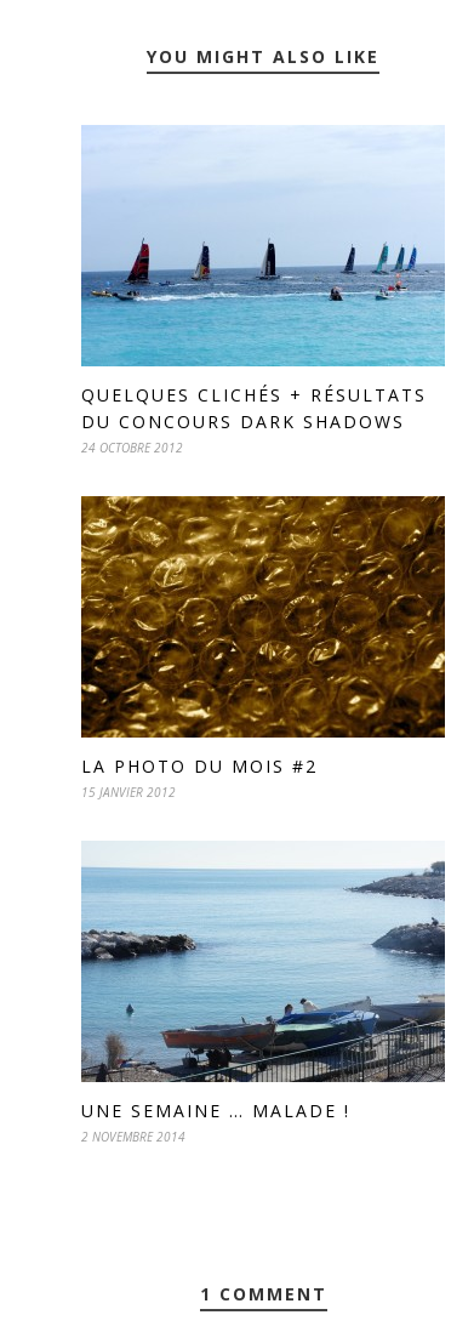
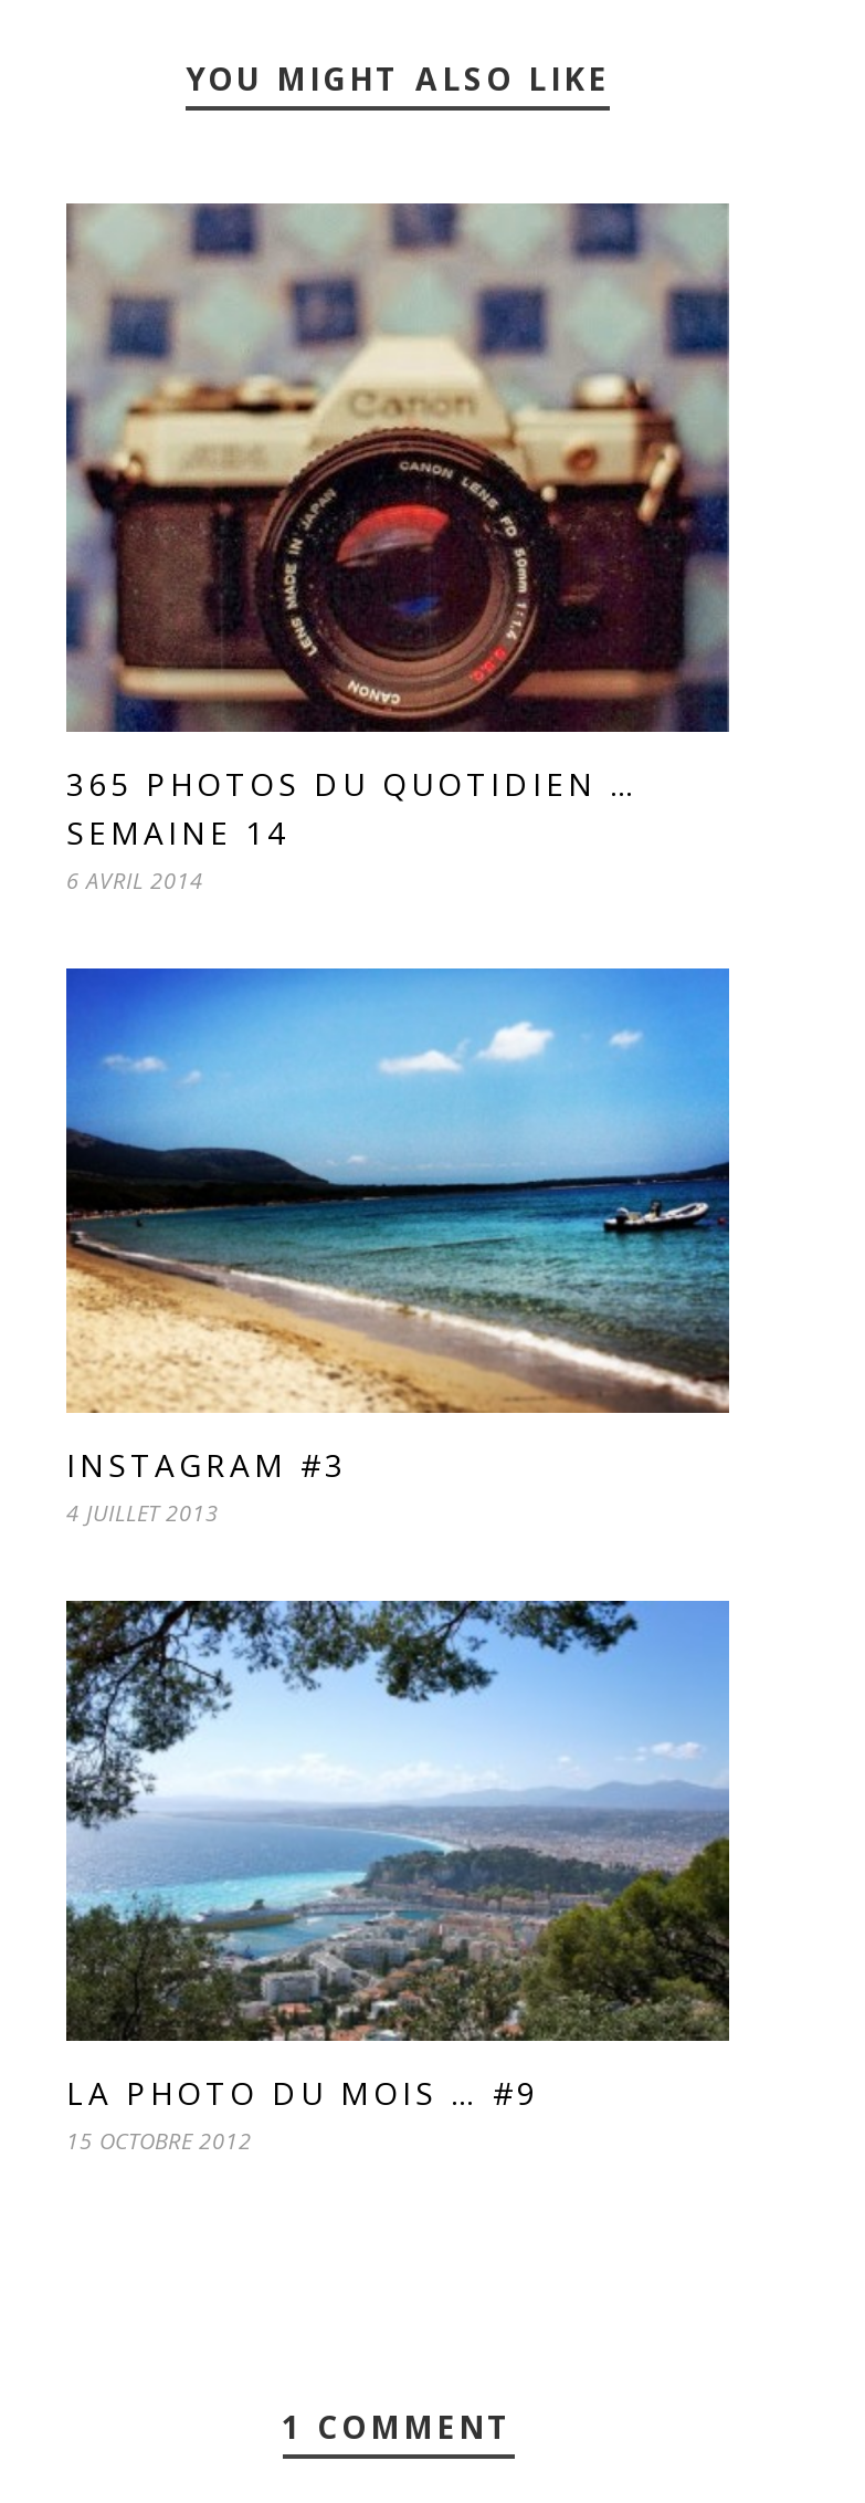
- [image]
+ [image]

- QUELQUES CLICHÉS + RÉSULTATS
- DU CONCOURS DARK SHADOWS
- 24 OCTOBRE 2012
+ 365 PHOTOS DU QUOTIDIEN …
+ SEMAINE 14
+ 6 AVRIL 2014

- [image]
- LA PHOTO DU MOIS #2
- 15 JANVIER 2012
+ [image]
+ INSTAGRAM #3
+ 4 JUILLET 2013

- [image]
- UNE SEMAINE … MALADE !
- 2 NOVEMBRE 2014
+ [image]
+ LA PHOTO DU MOIS … #9
+ 15 OCTOBRE 2012
